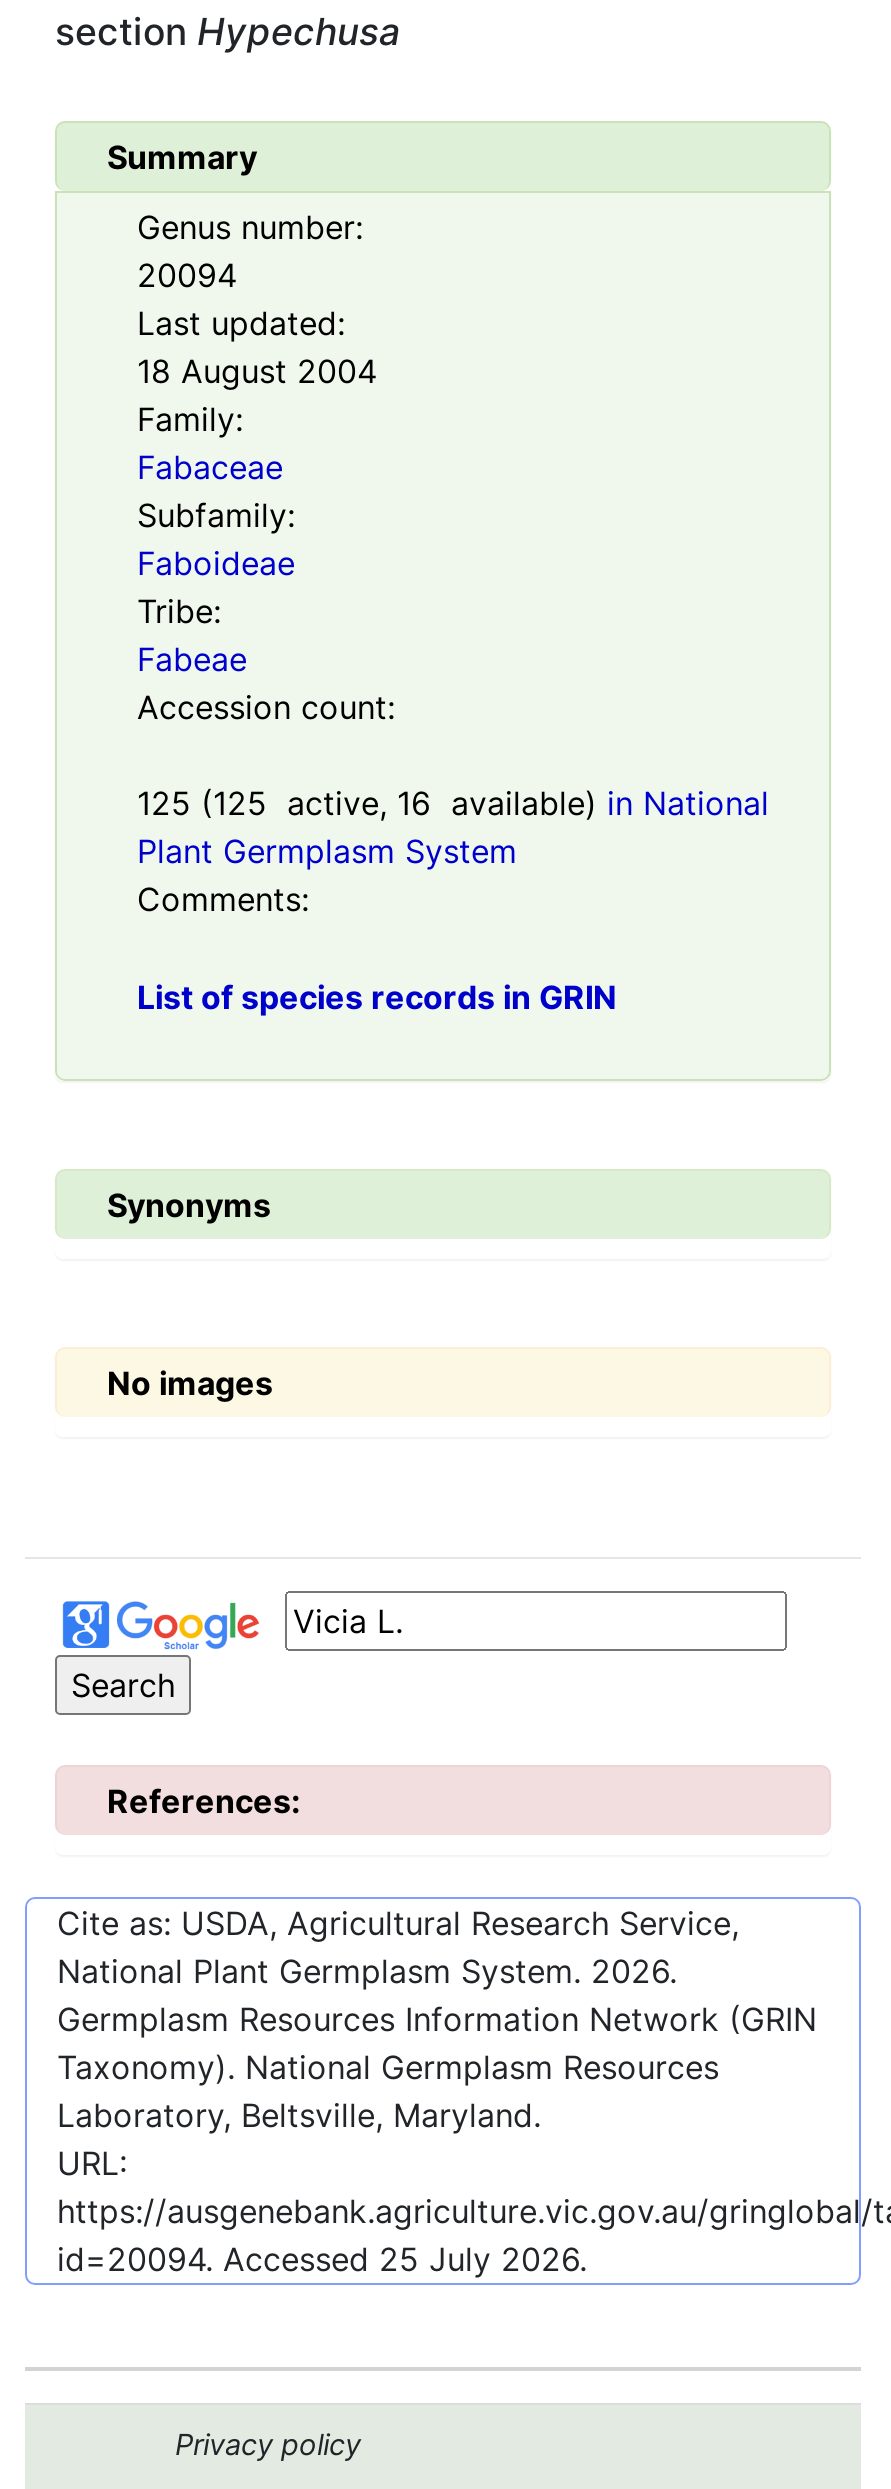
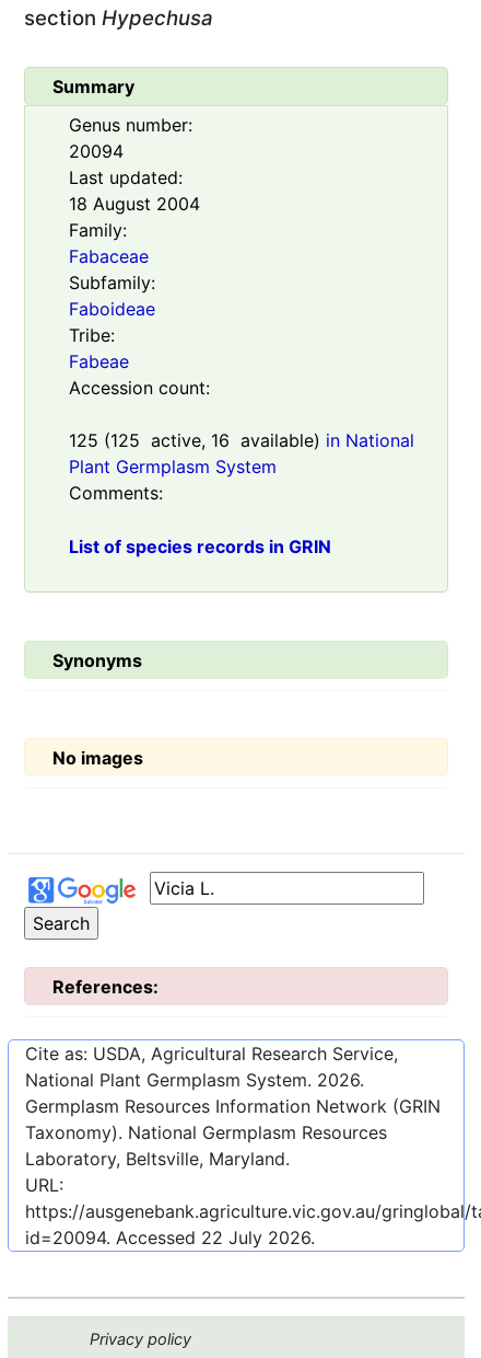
- id=20094. Accessed 25 July 2026.
+ id=20094. Accessed 22 July 2026.
